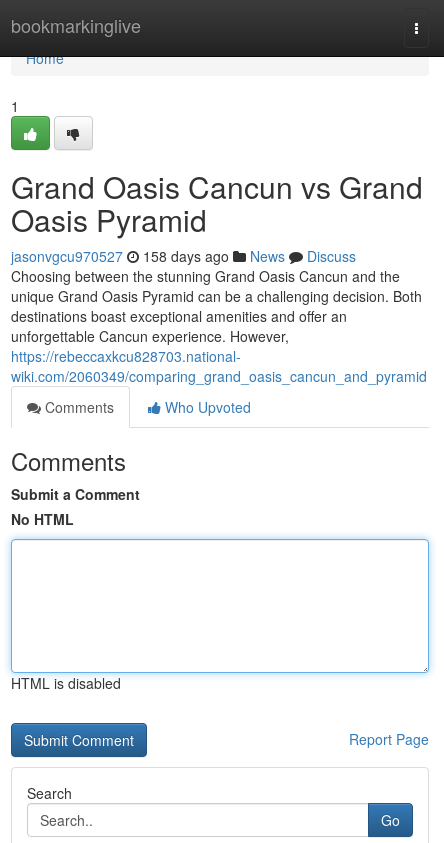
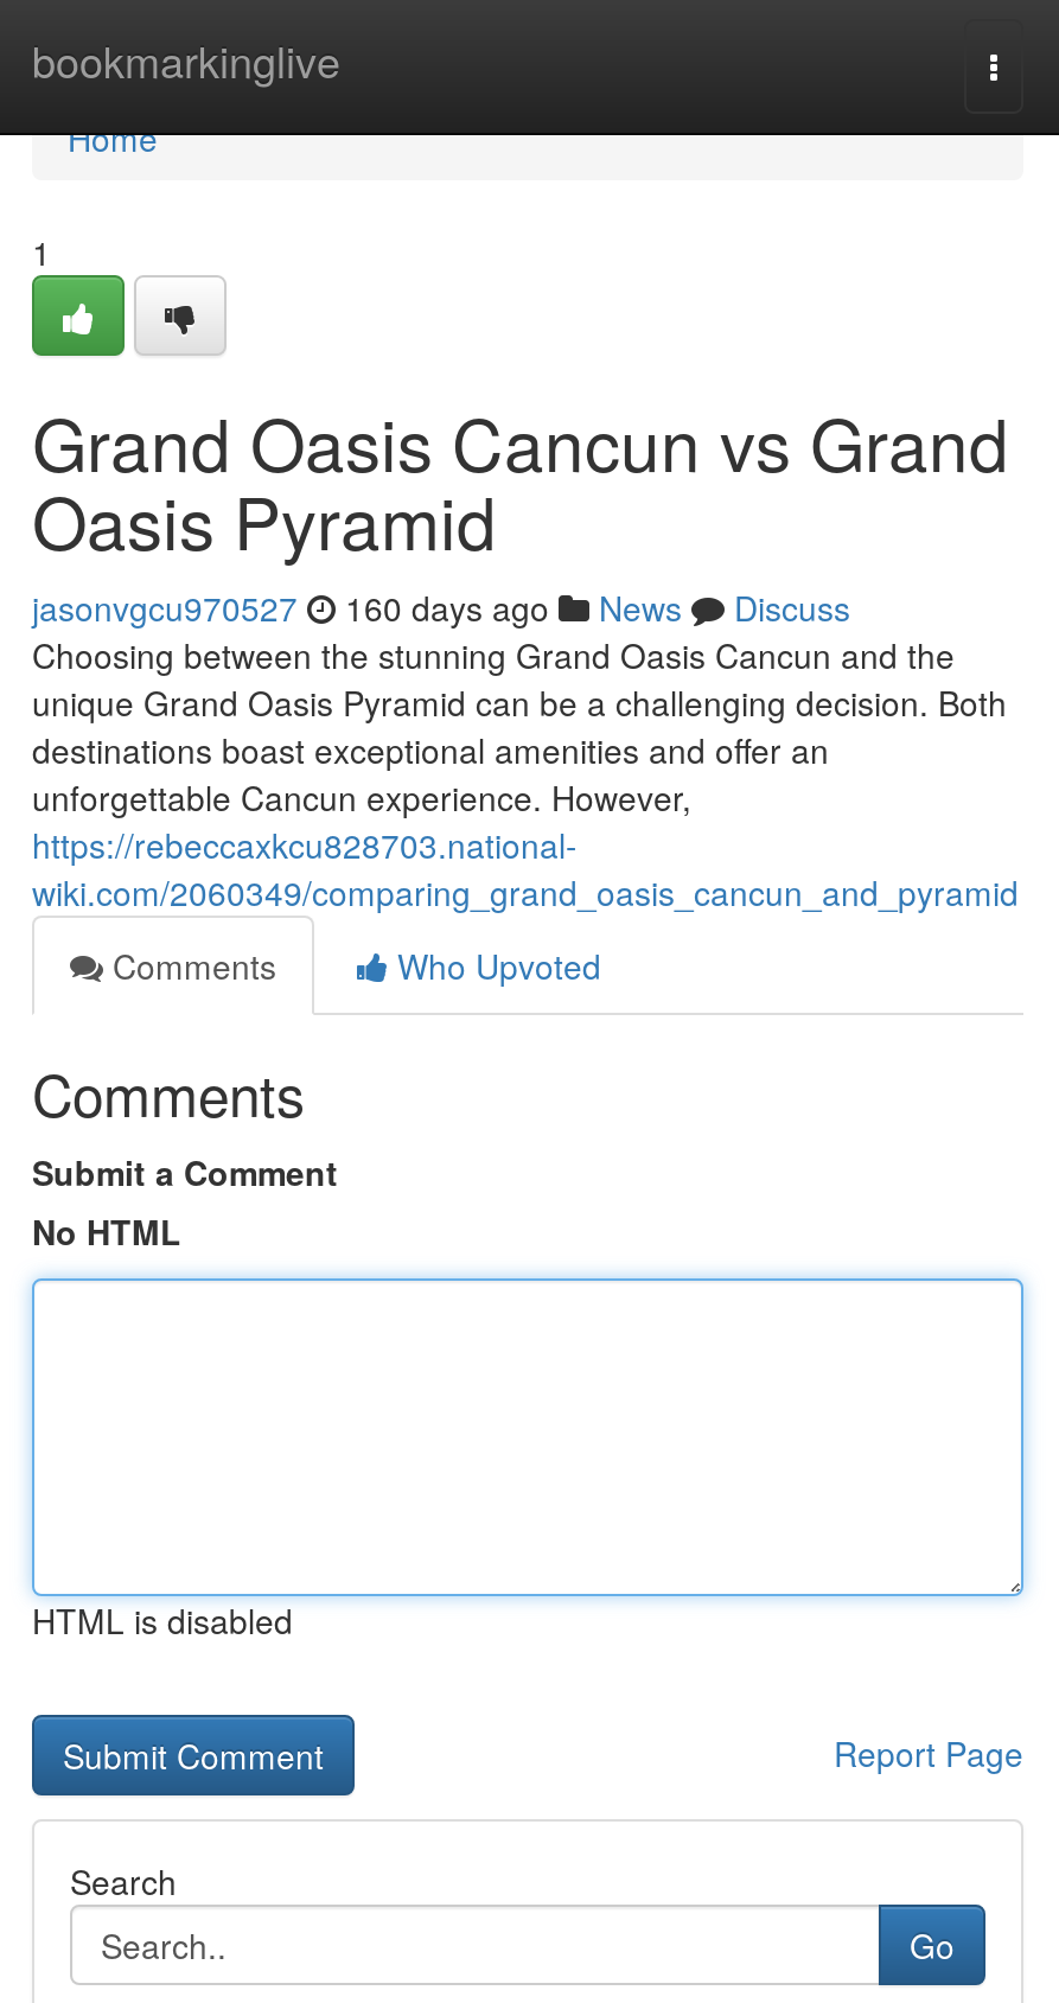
- jasonvgcu970527 158 days ago News Discuss
+ jasonvgcu970527 160 days ago News Discuss
